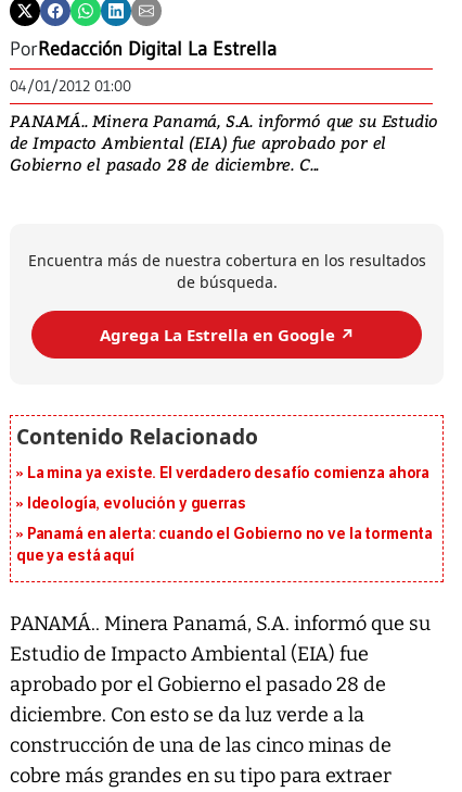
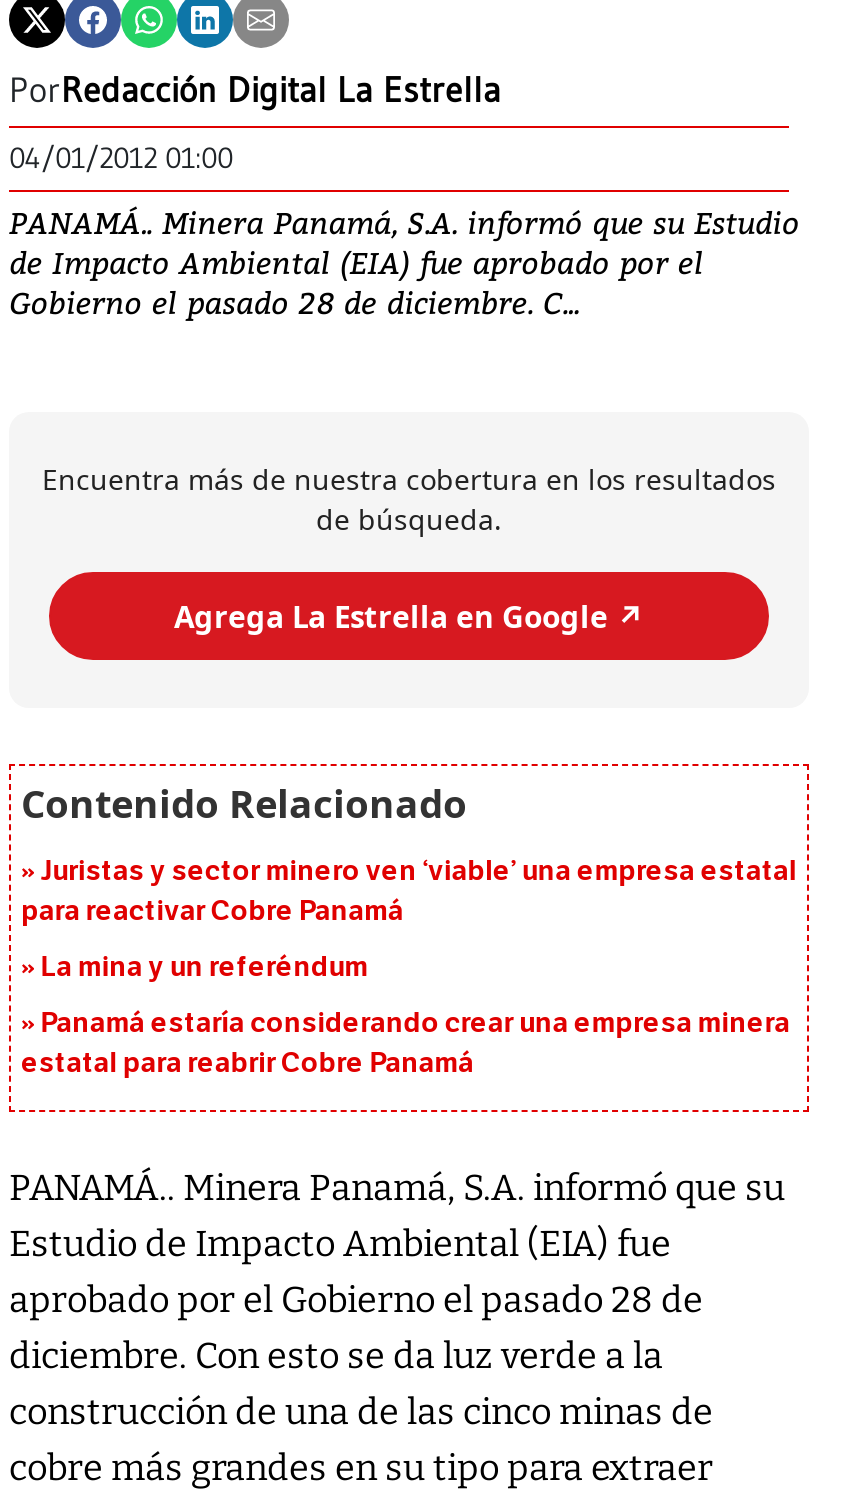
- La mina ya existe. El verdadero desafío comienza ahora
+ Juristas y sector minero ven ‘viable’ una empresa estatal
+ para reactivar Cobre Panamá

- Ideología, evolución y guerras
+ La mina y un referéndum

- Panamá en alerta: cuando el Gobierno no ve la tormenta
- que ya está aquí
+ Panamá estaría considerando crear una empresa minera
+ estatal para reabrir Cobre Panamá
